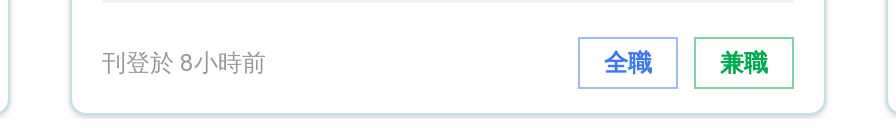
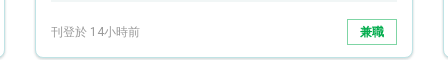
- 刊登於 8小時前
- 全職
+ 刊登於 14小時前
